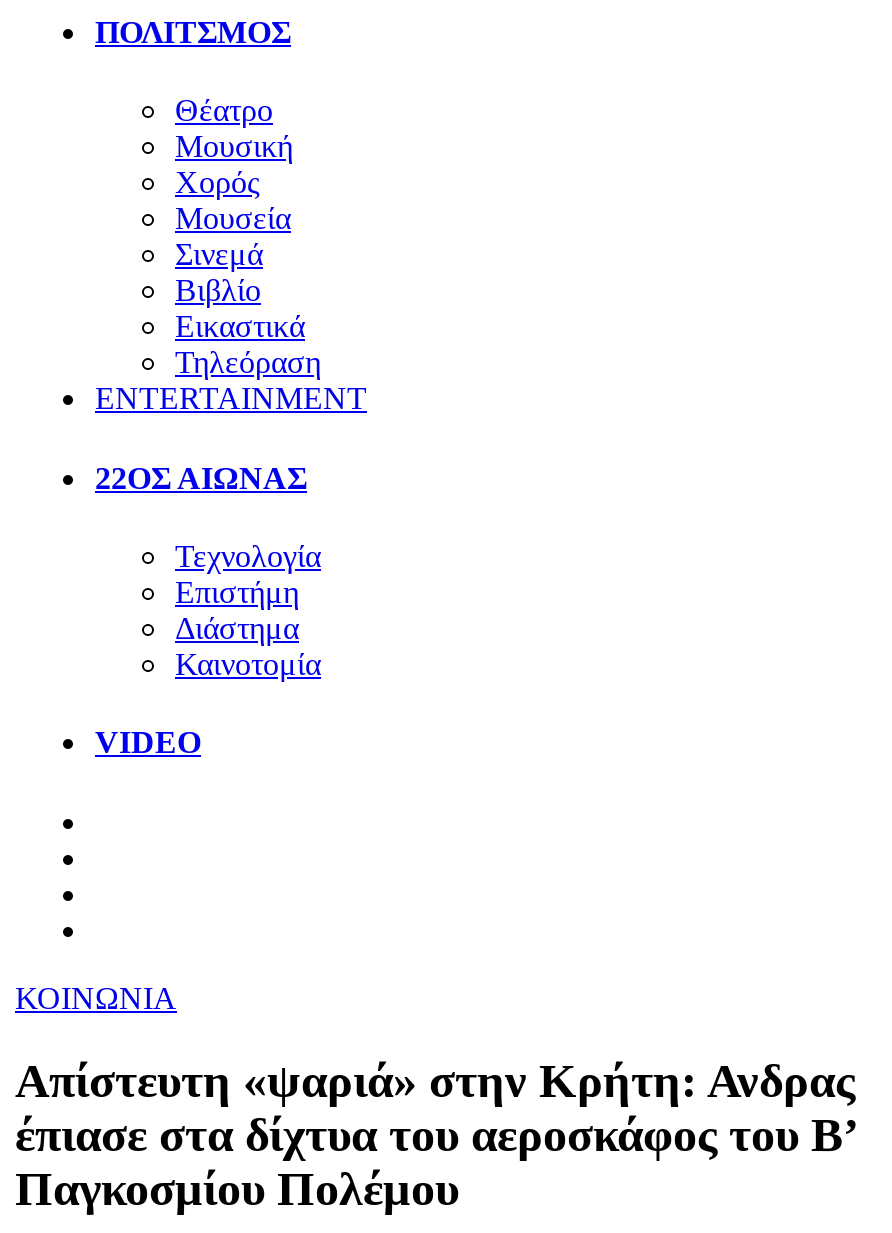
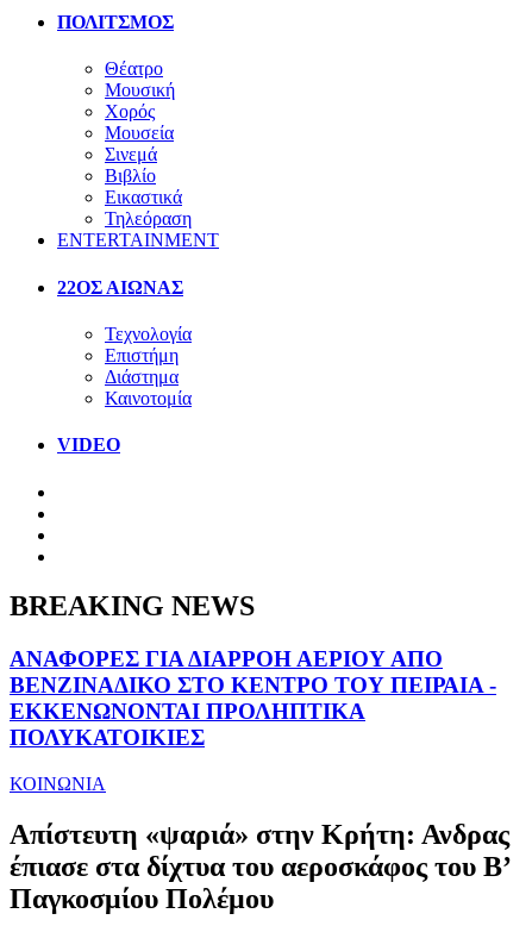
+ BREAKING NEWS
+ ΑΝΑΦΟΡΕΣ ΓΙΑ ΔΙΑΡΡΟΗ ΑΕΡΙΟΥ ΑΠΟ
+ ΒΕΝΖΙΝΑΔΙΚΟ ΣΤΟ ΚΕΝΤΡΟ ΤΟΥ ΠΕΙΡΑΙΑ -
+ ΕΚΚΕΝΩΝΟΝΤΑΙ ΠΡΟΛΗΠΤΙΚΑ
+ ΠΟΛΥΚΑΤΟΙΚΙΕΣ
